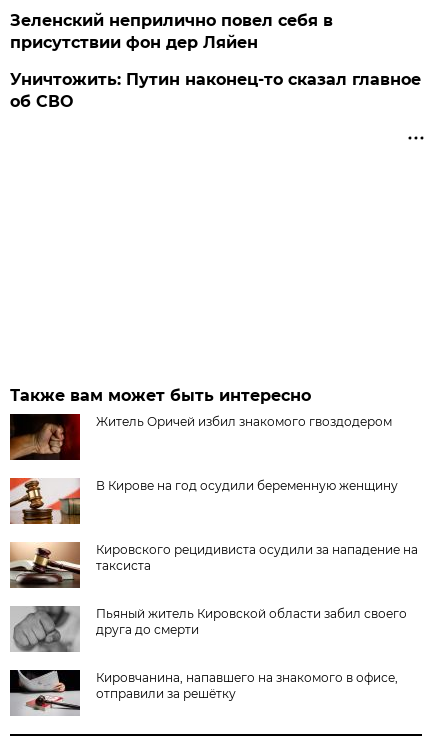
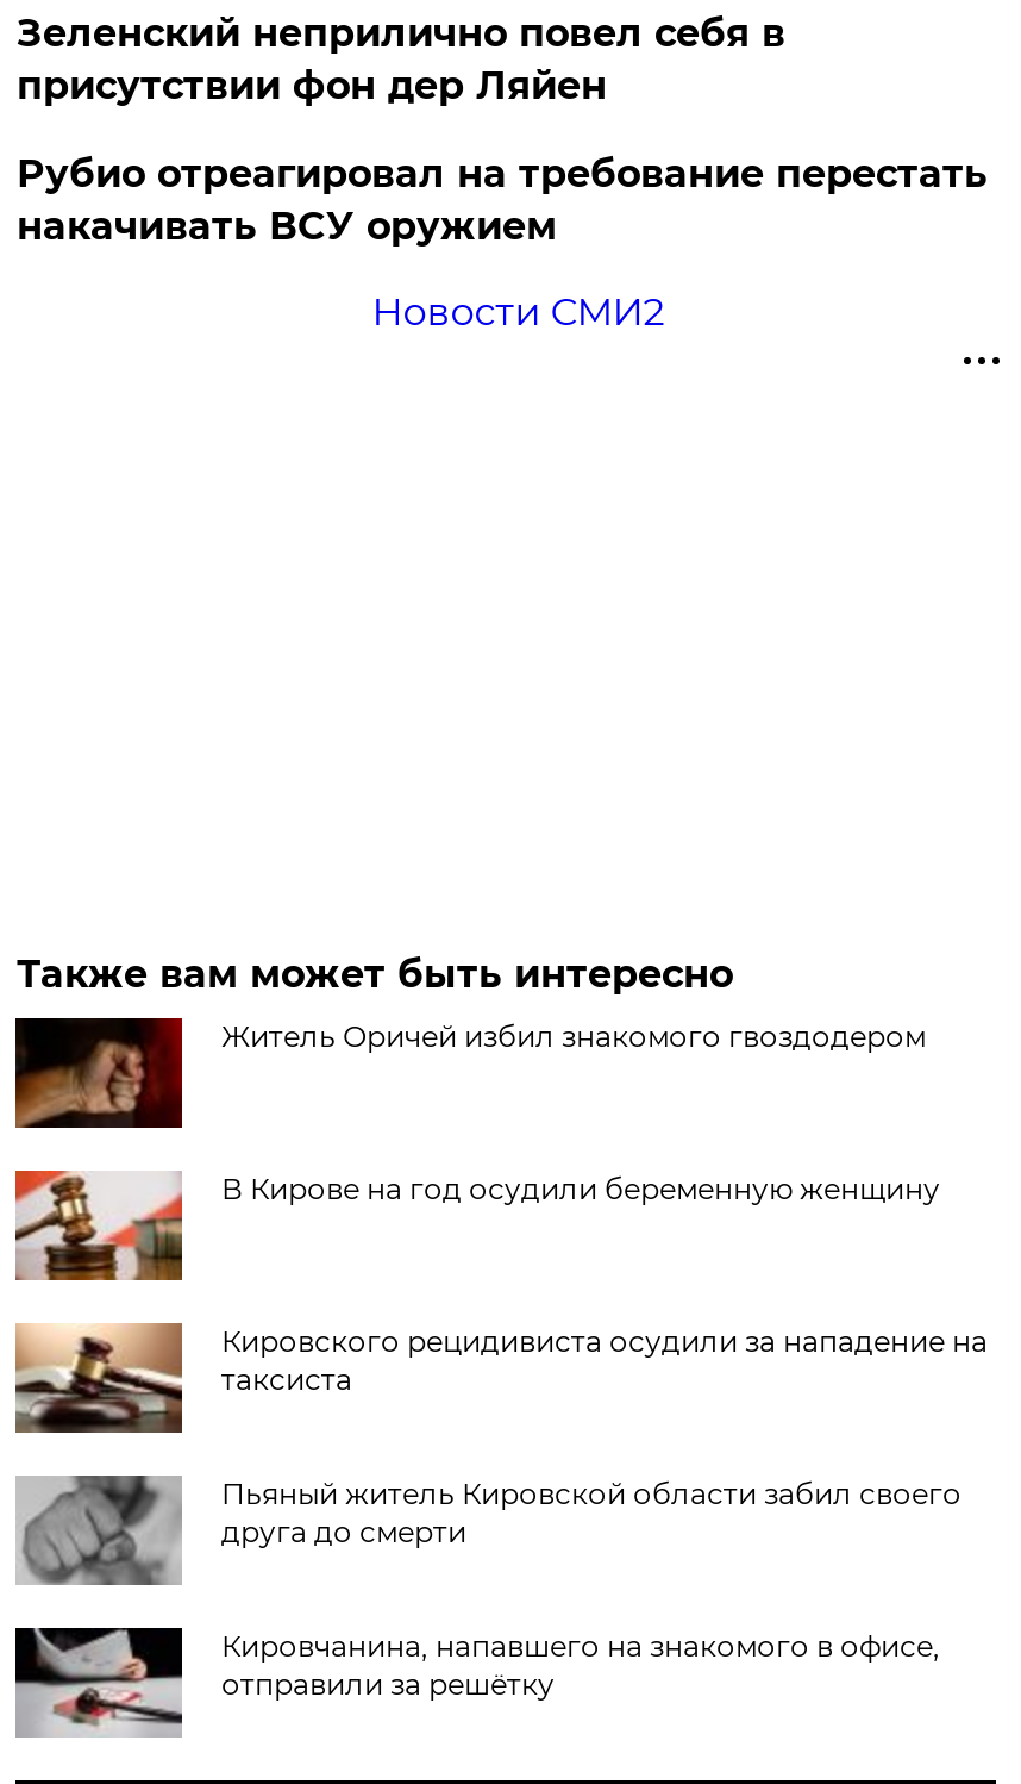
- Уничтожить: Путин наконец-то сказал главное
- об СВО
+ Рубио отреагировал на требование перестать
+ накачивать ВСУ оружием
+ Новости СМИ2
